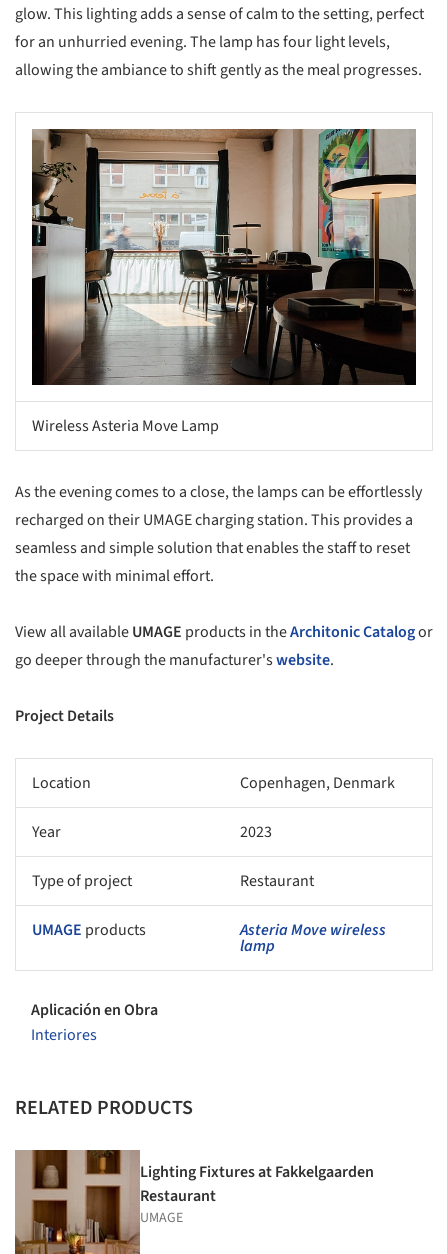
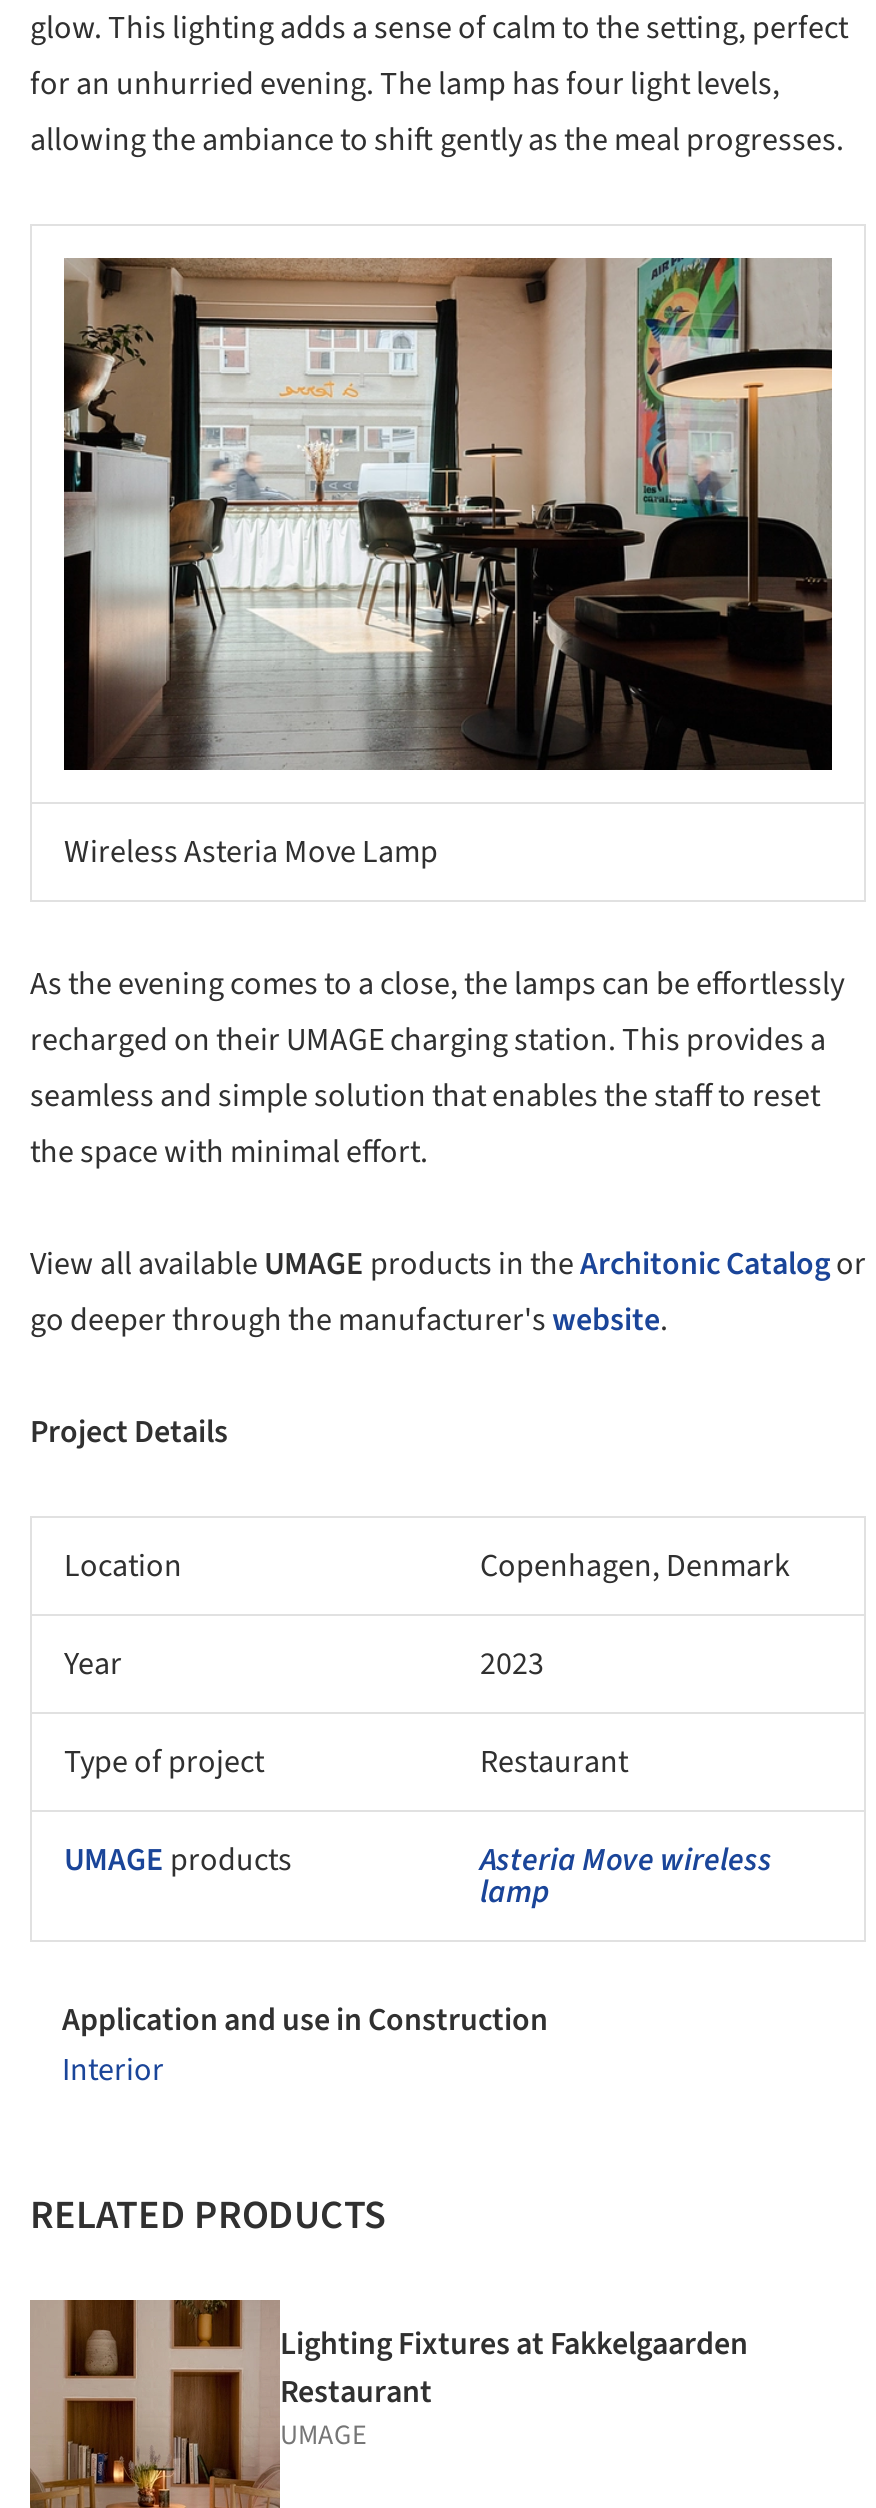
- Aplicación en Obra
- Interiores
+ Application and use in Construction
+ Interior
